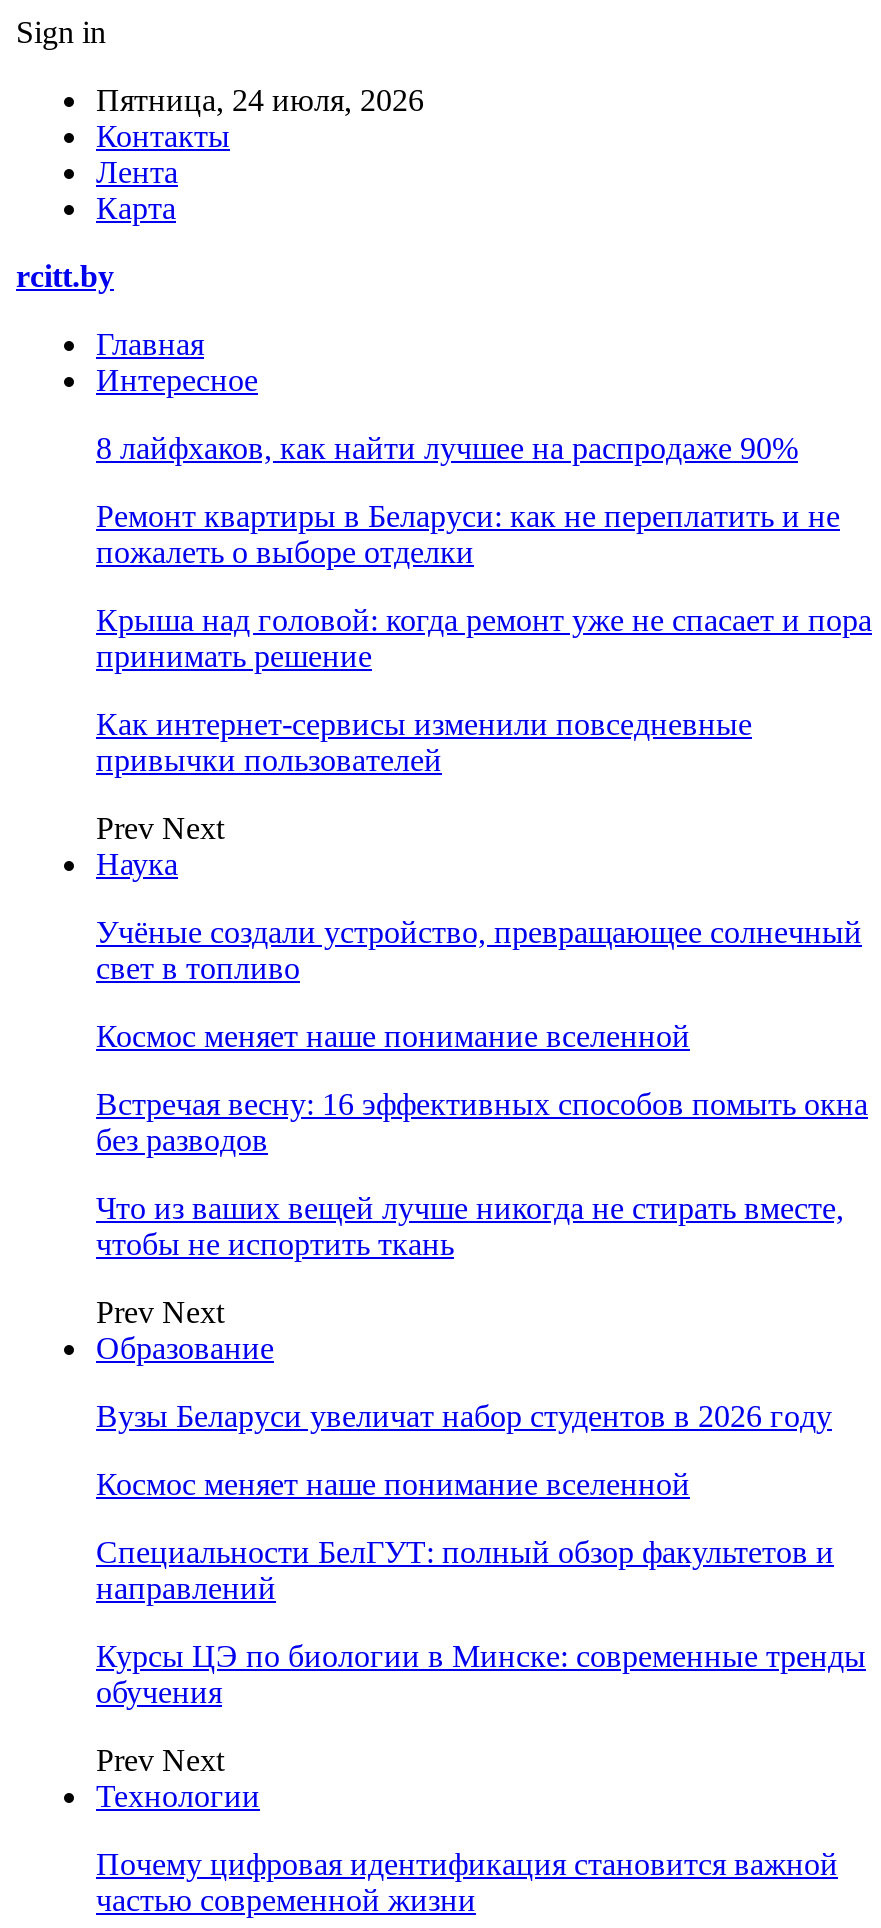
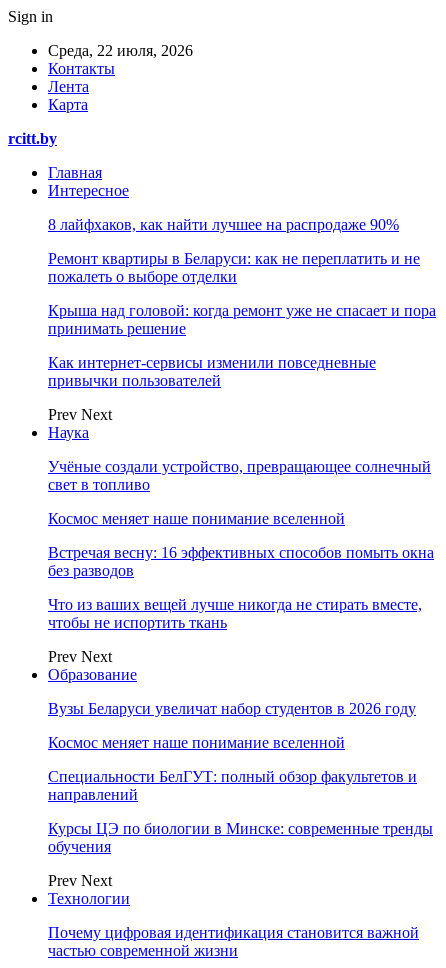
- Пятница, 24 июля, 2026
+ Среда, 22 июля, 2026
